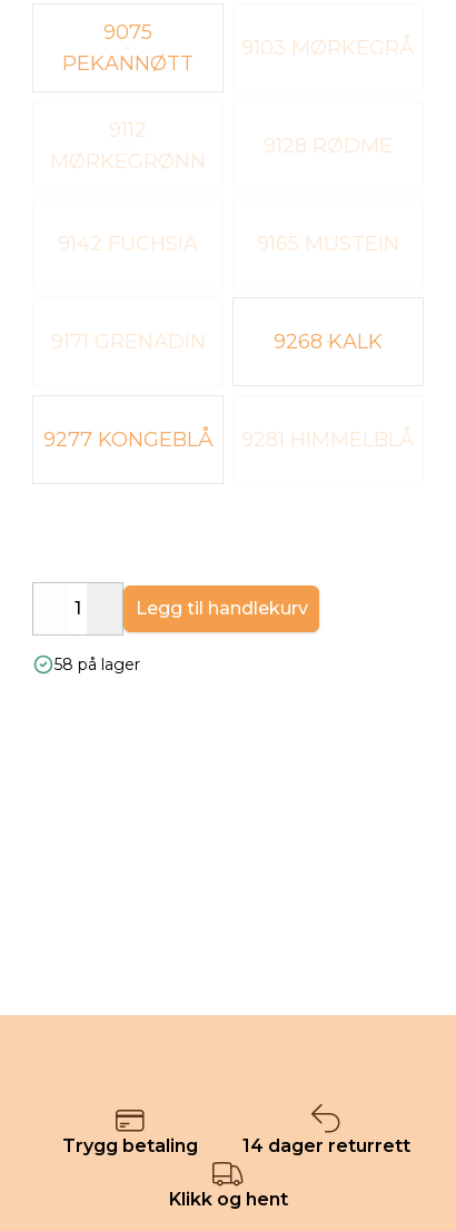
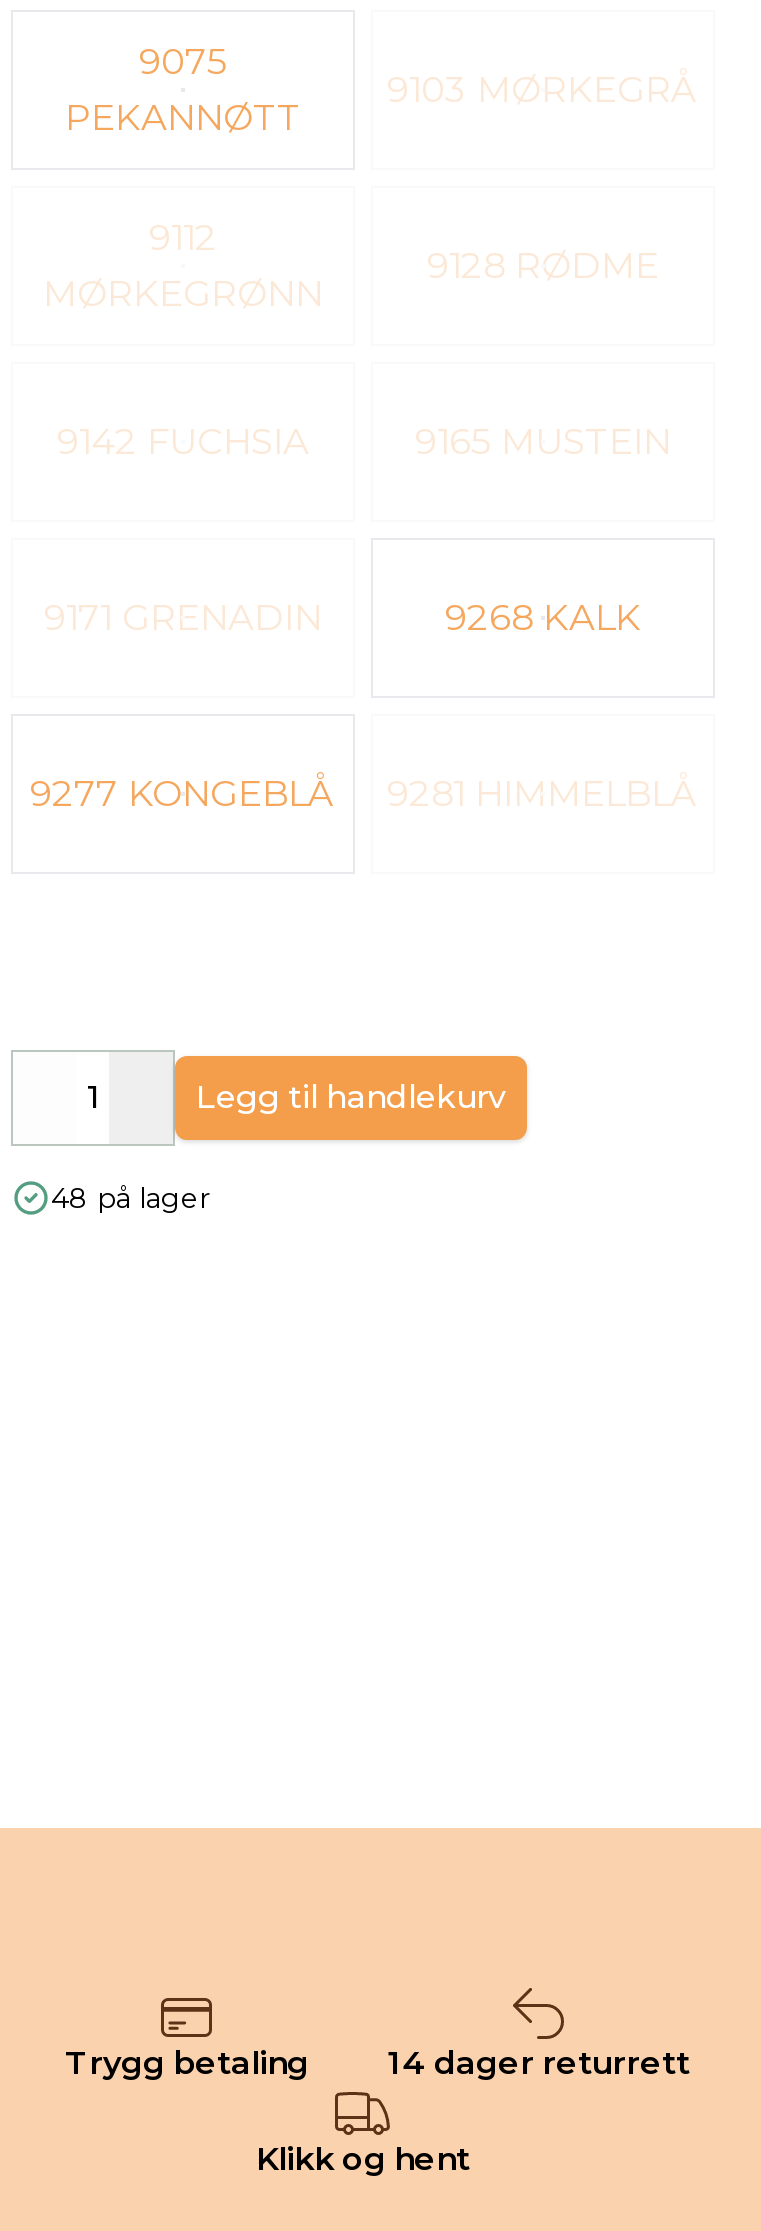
- 58 på lager
+ 48 på lager
